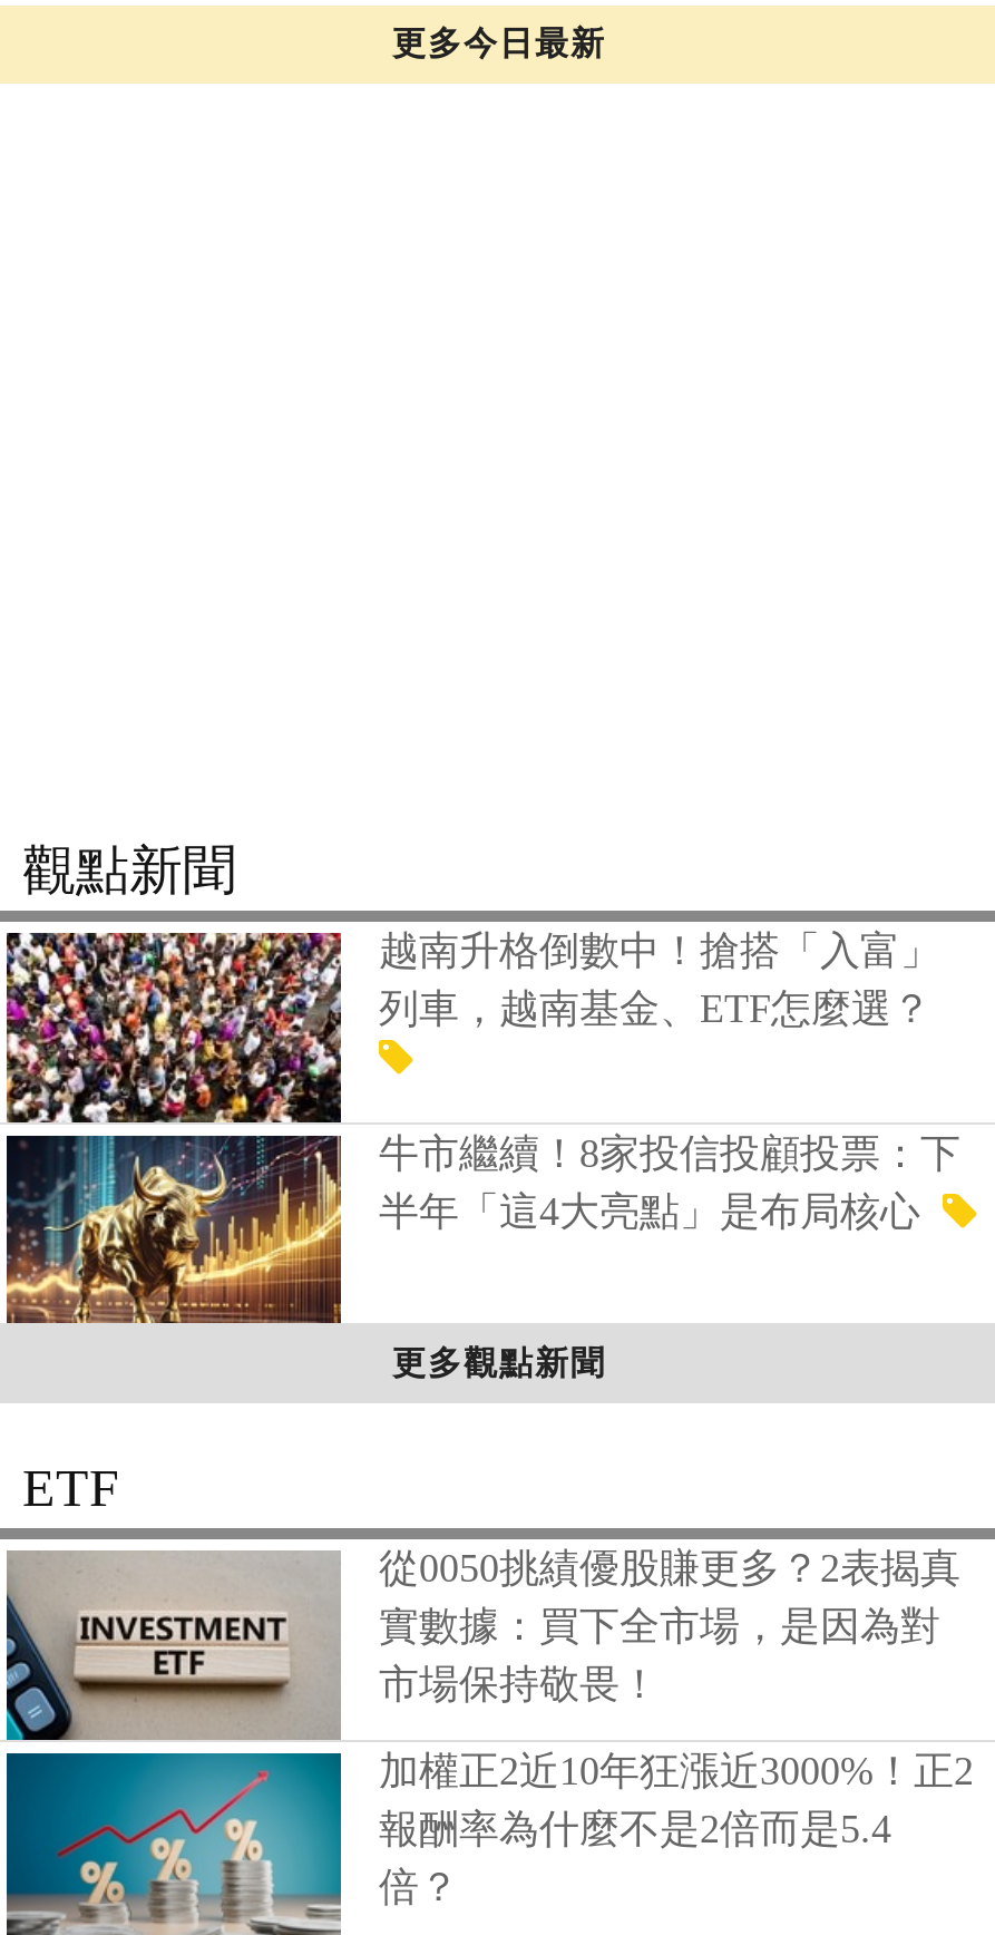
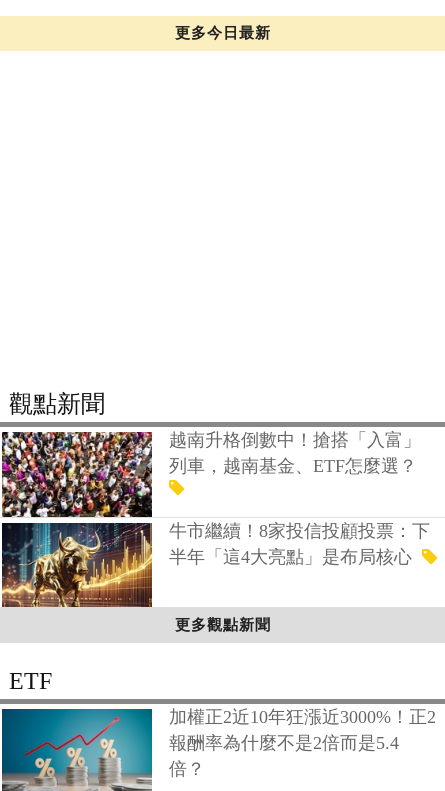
- [image]
- 從0050挑績優股賺更多？2表揭真
- 實數據：買下全市場，是因為對
- 市場保持敬畏！
